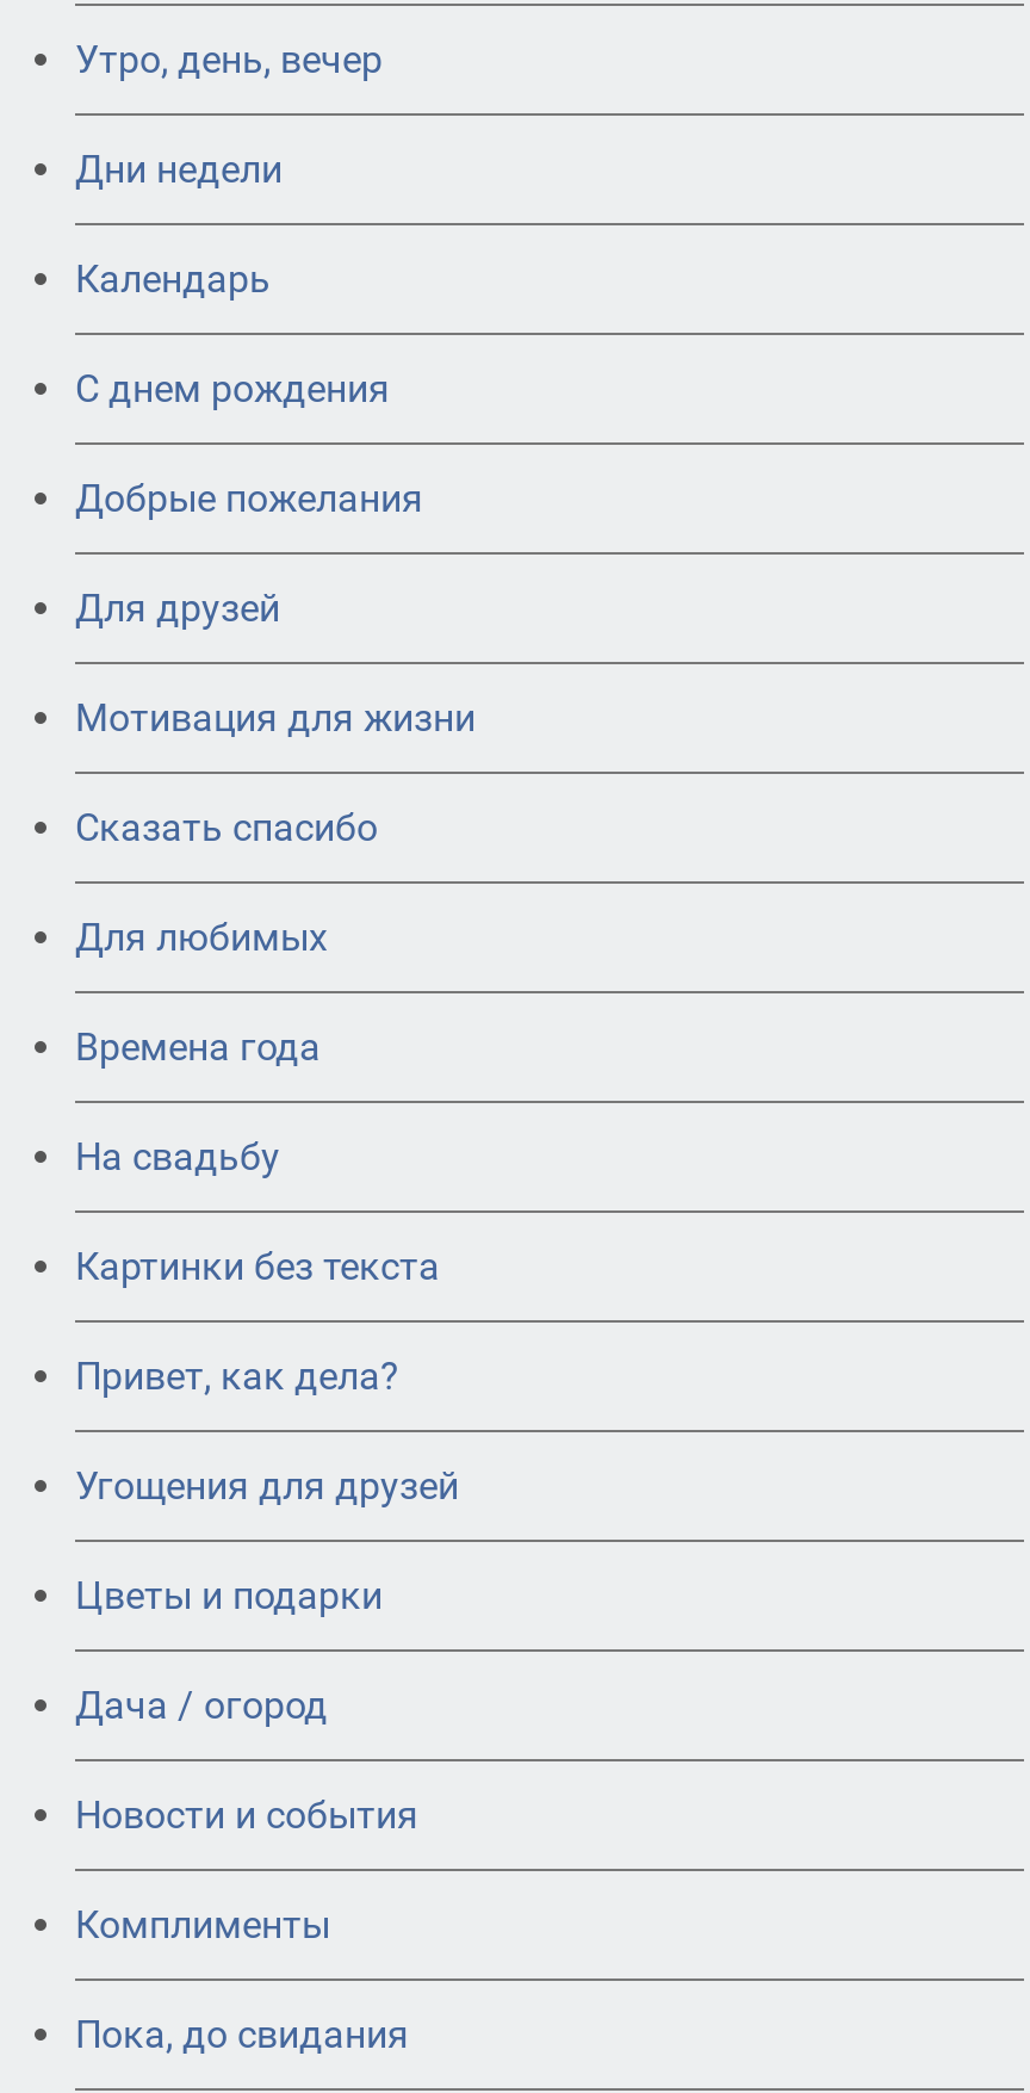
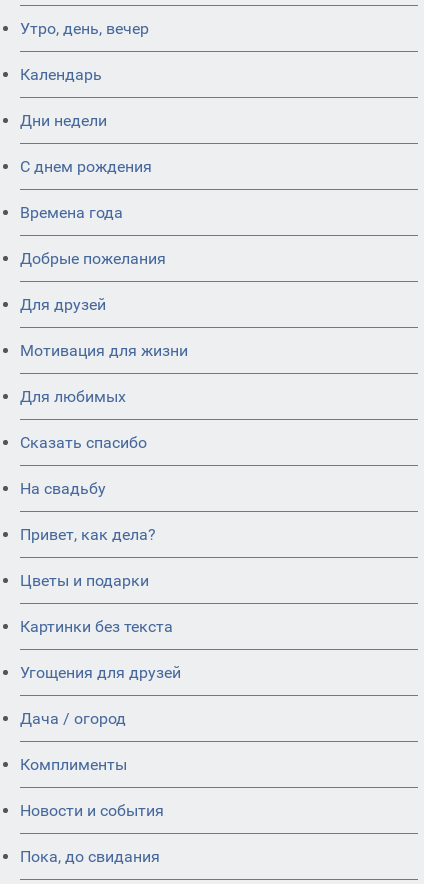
moved down: Дни недели

moved up: Календарь

moved down: Добрые пожелания | Для друзей | Мотивация для жизни

moved down: Сказать спасибо

moved up: Времена года

moved down: Картинки без текста

moved up: Привет, как дела?

moved down: Угощения для друзей

moved up: Цветы и подарки

moved down: Новости и события

moved up: Комплименты
